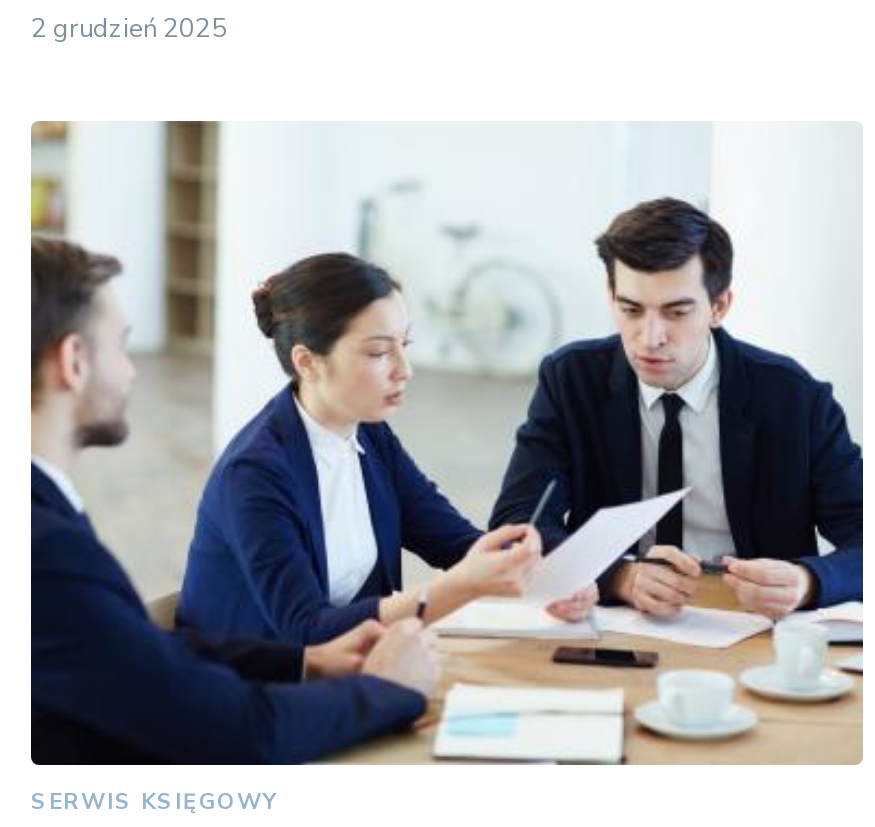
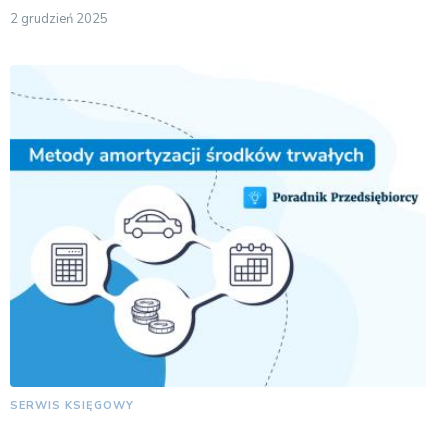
- [image]
+ [image]
